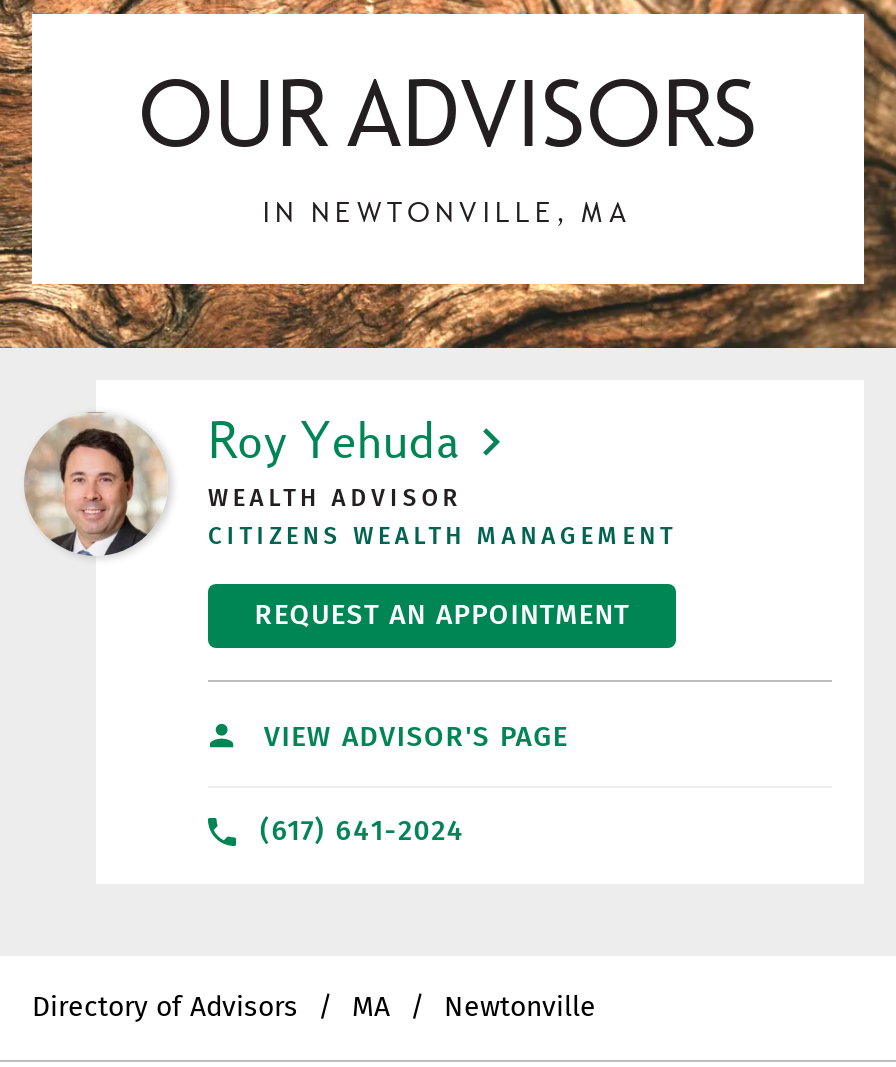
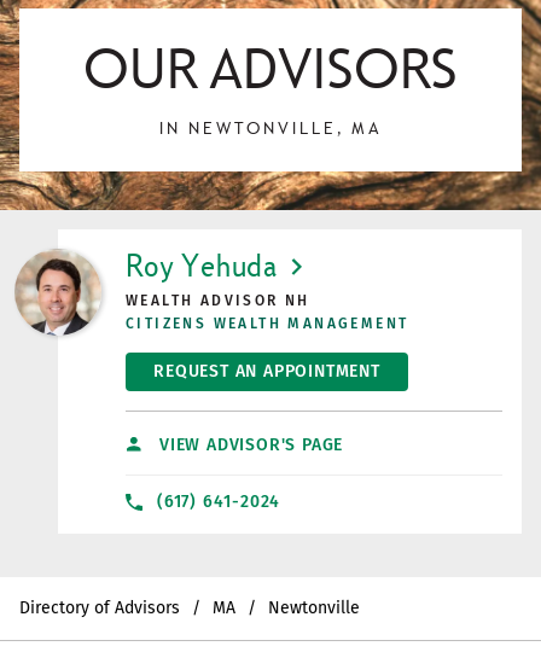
- WEALTH ADVISOR
+ WEALTH ADVISOR NH
